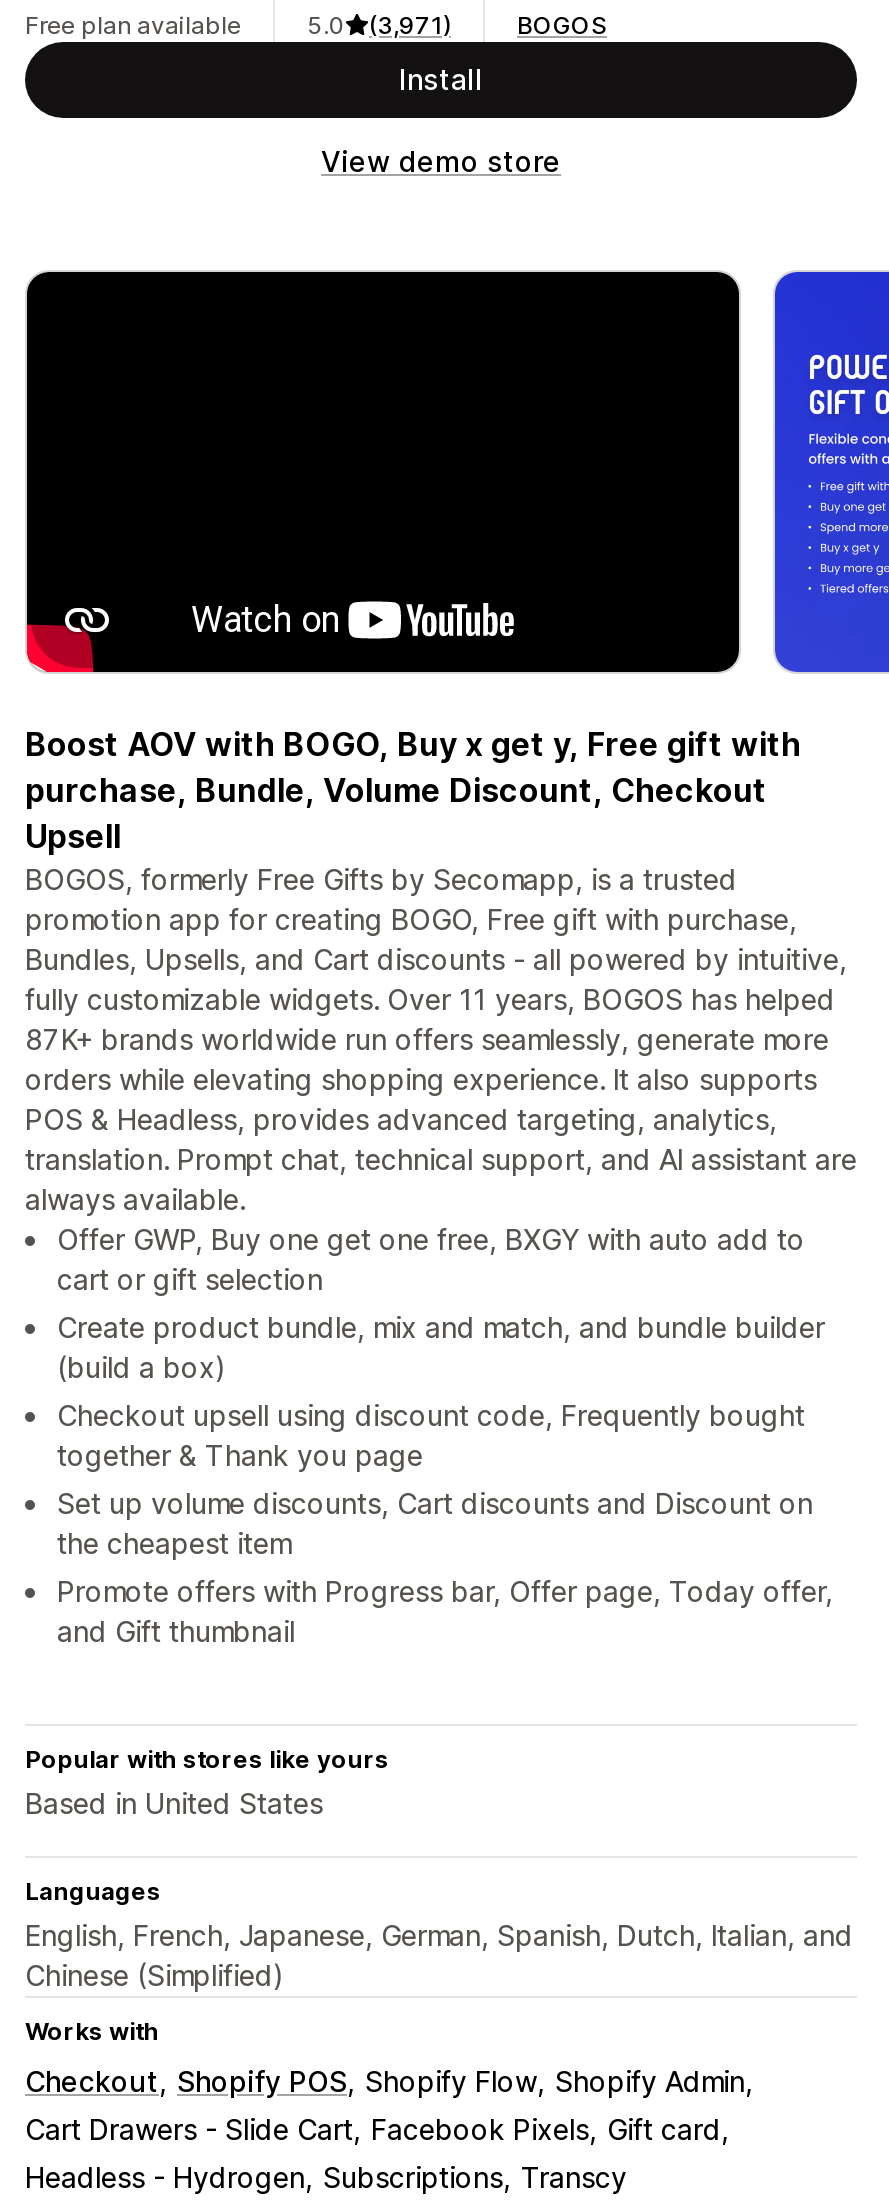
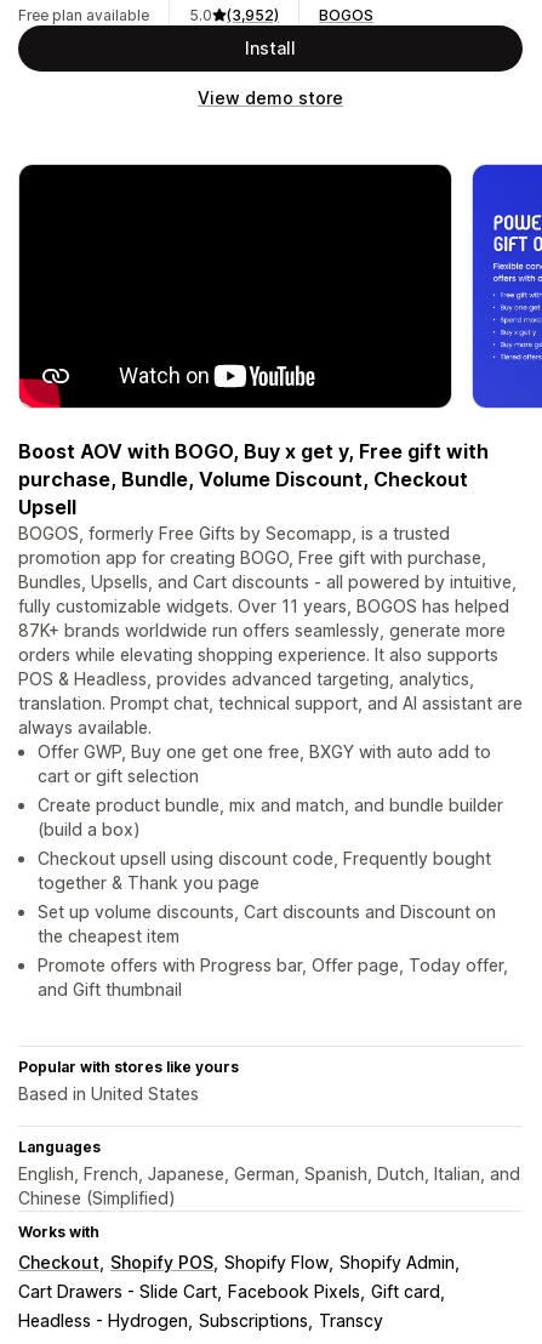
- 5.0 (3,971)
+ 5.0 (3,952)
